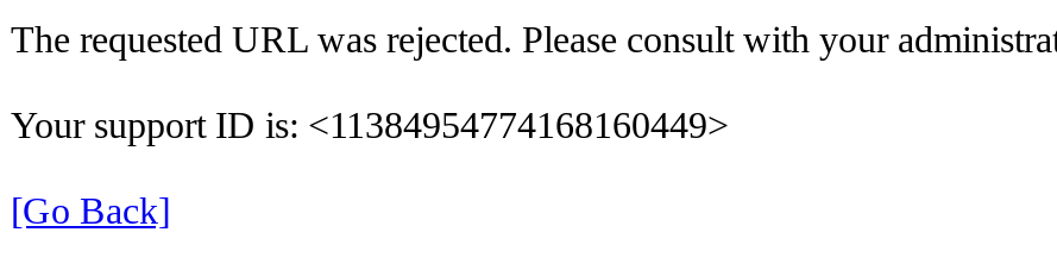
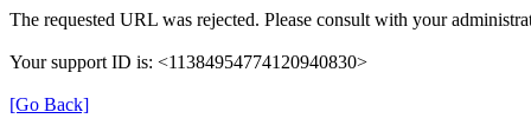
- Your support ID is: <11384954774168160449>
+ Your support ID is: <11384954774120940830>
